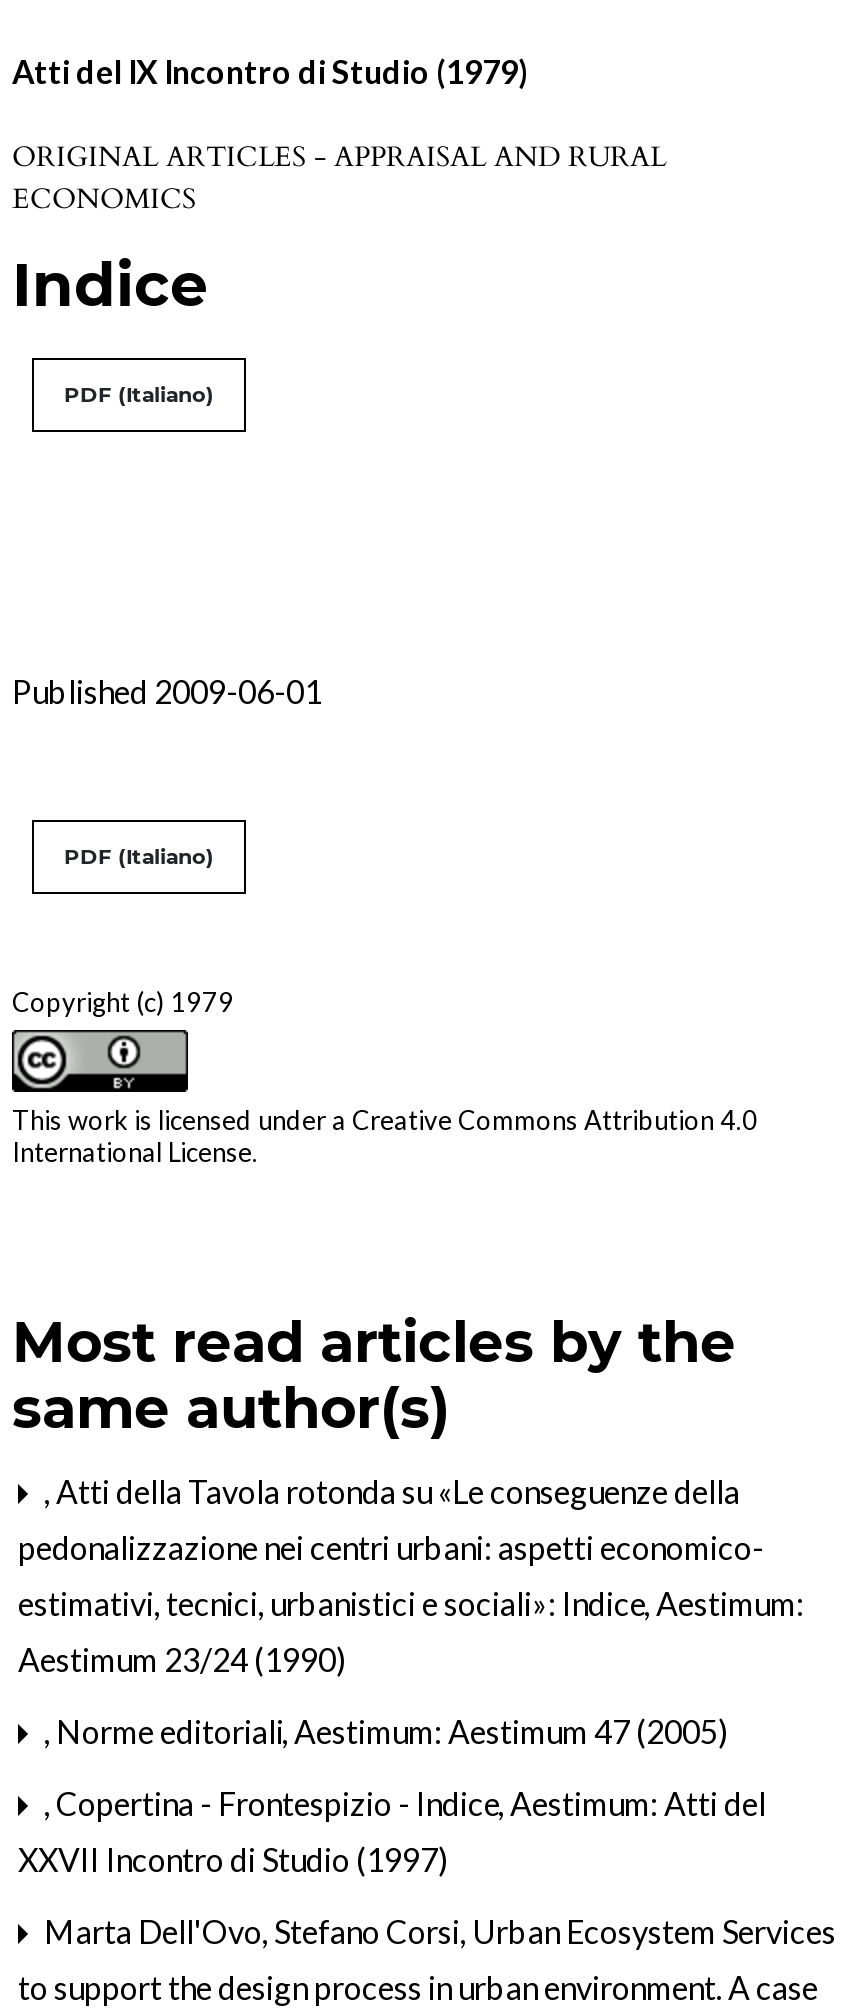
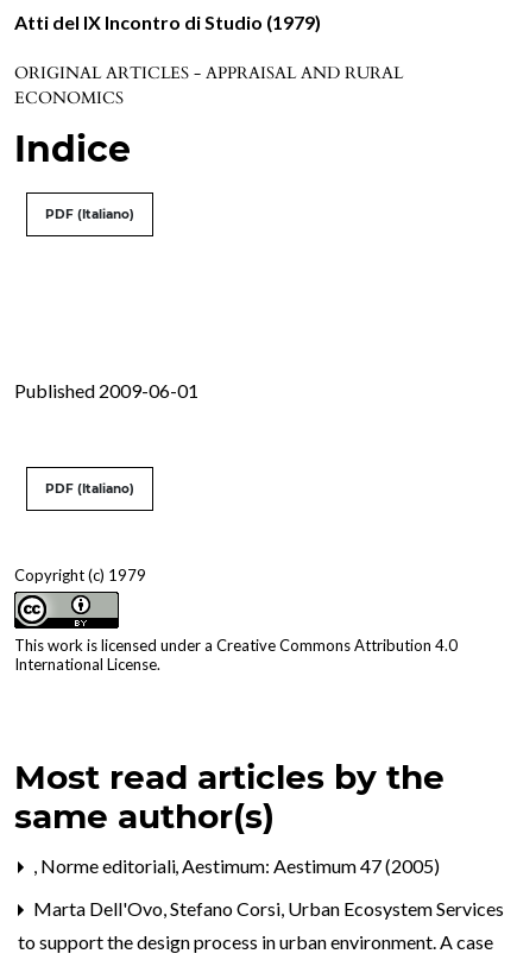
- , Atti della Tavola rotonda su «Le conseguenze della
- pedonalizzazione nei centri urbani: aspetti economico-
- estimativi, tecnici, urbanistici e sociali»: Indice
- , Aestimum:
- Aestimum 23/24 (1990)

- , Copertina - Frontespizio - Indice
- , Aestimum: Atti del
- XXVII Incontro di Studio (1997)
